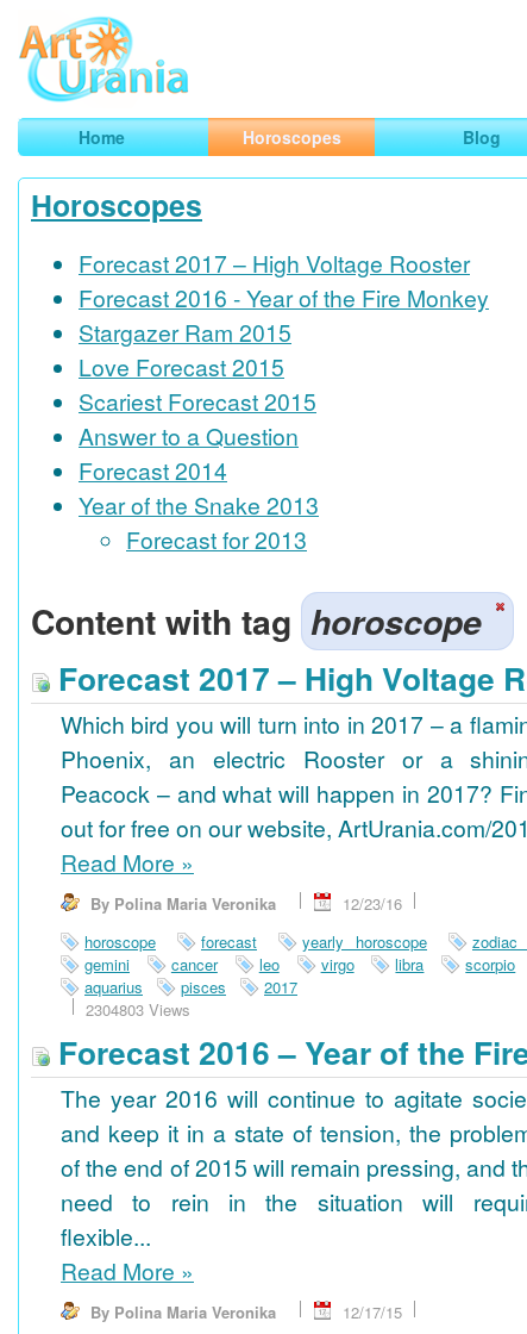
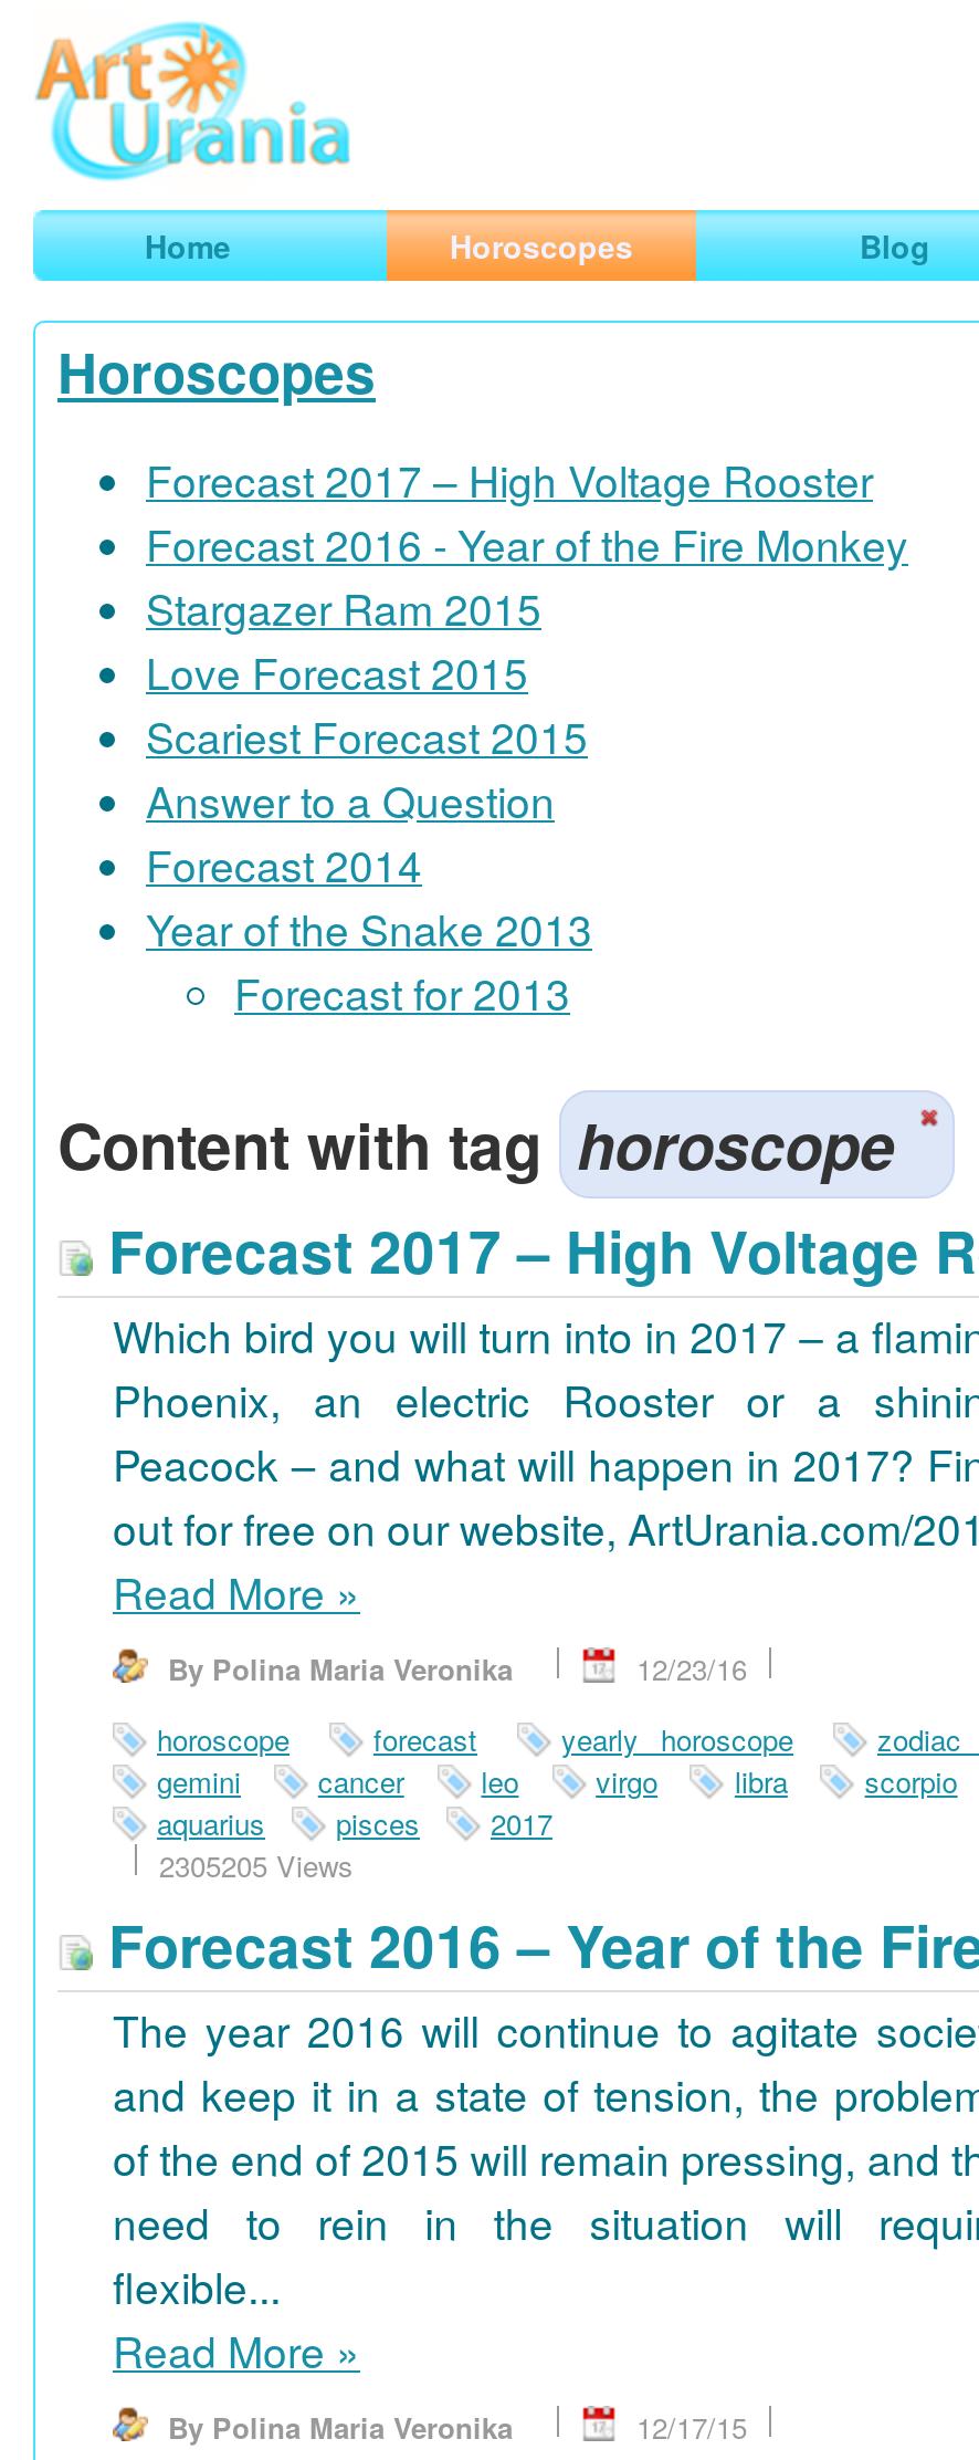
- 2304803 Views
+ 2305205 Views
